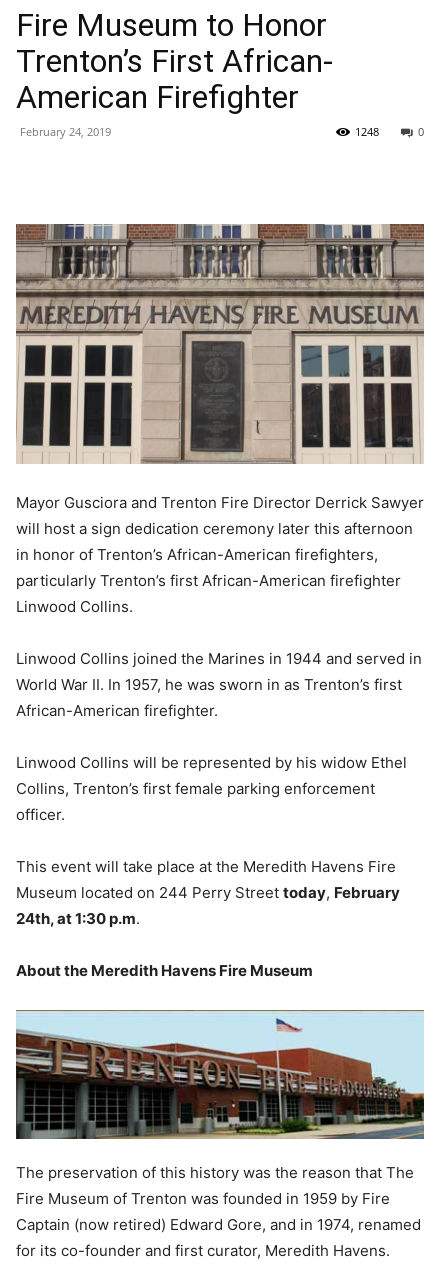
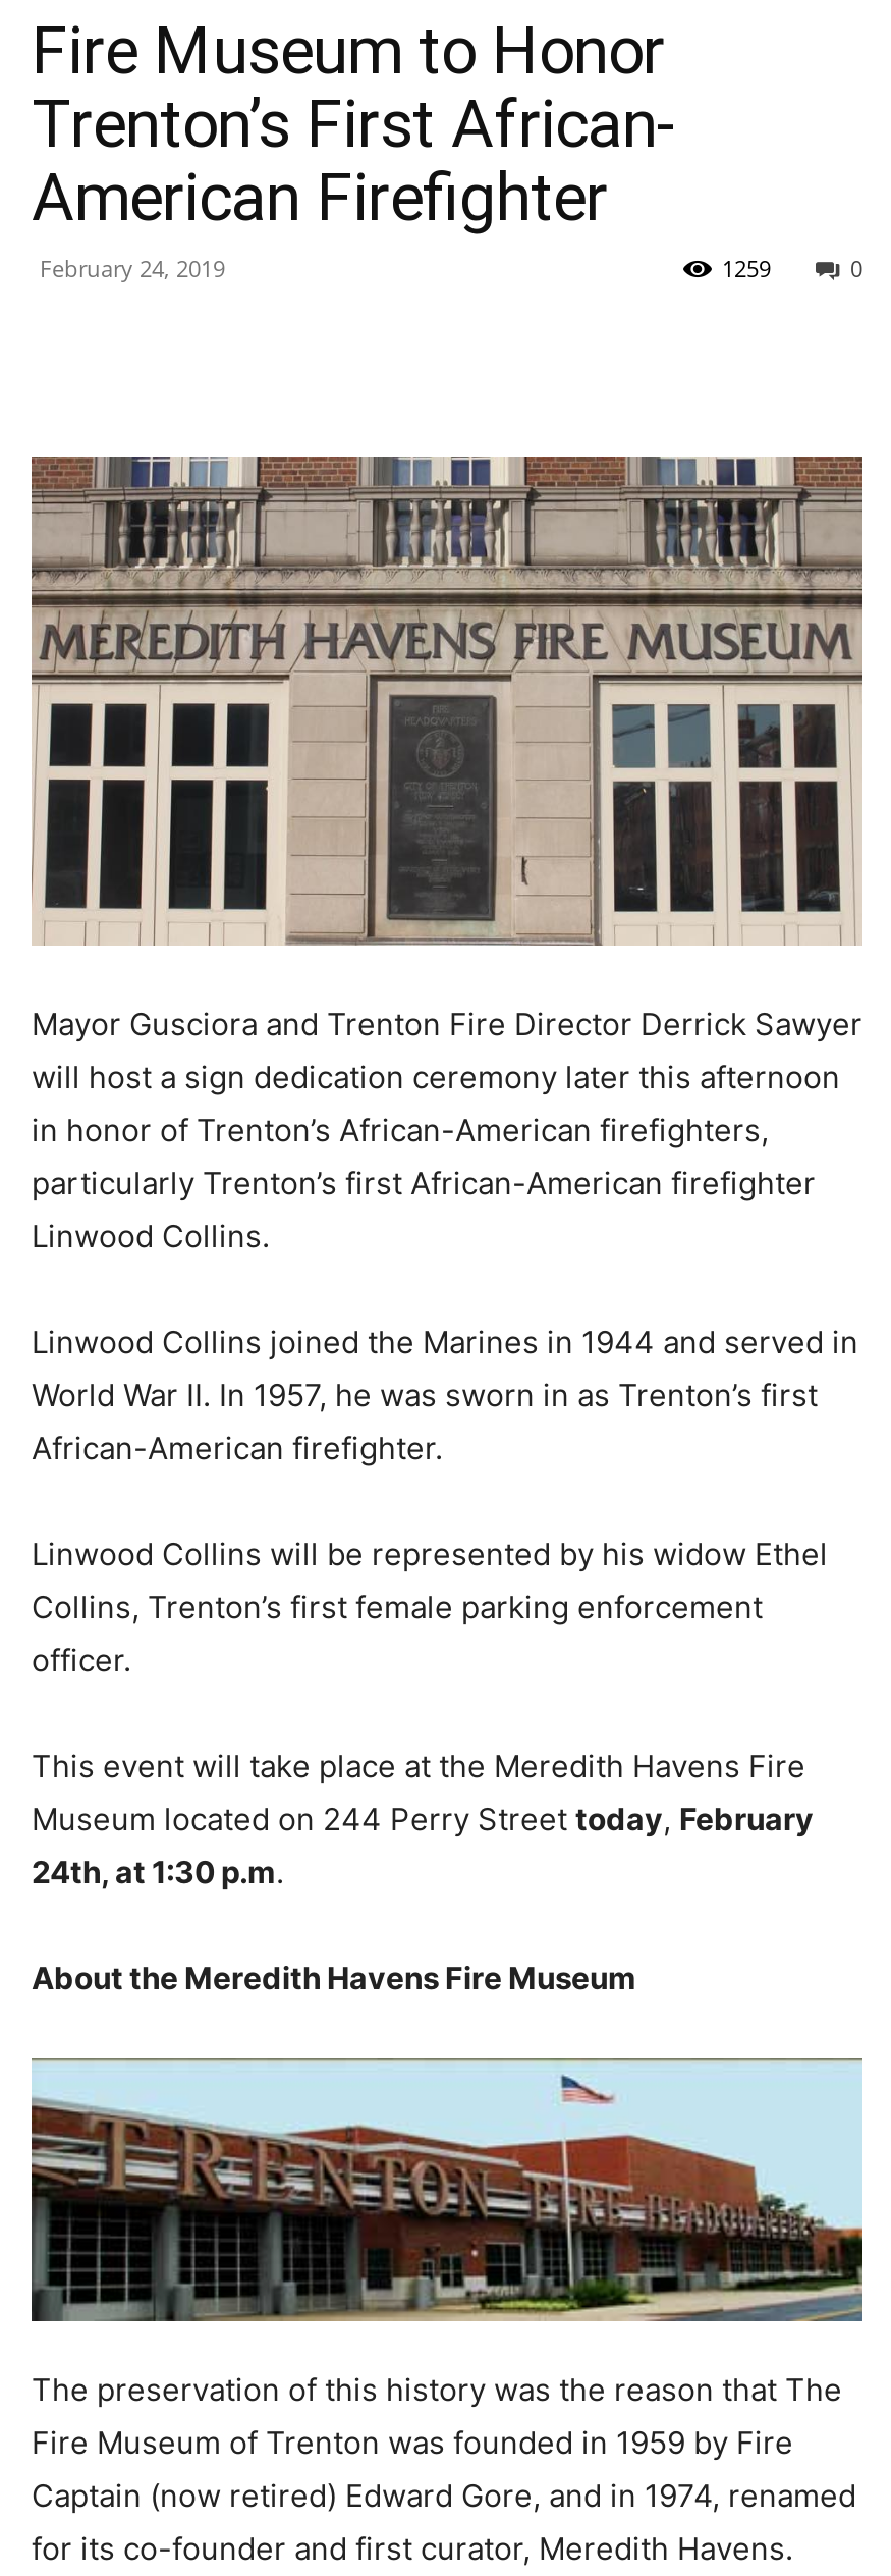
- 1248
+ 1259
